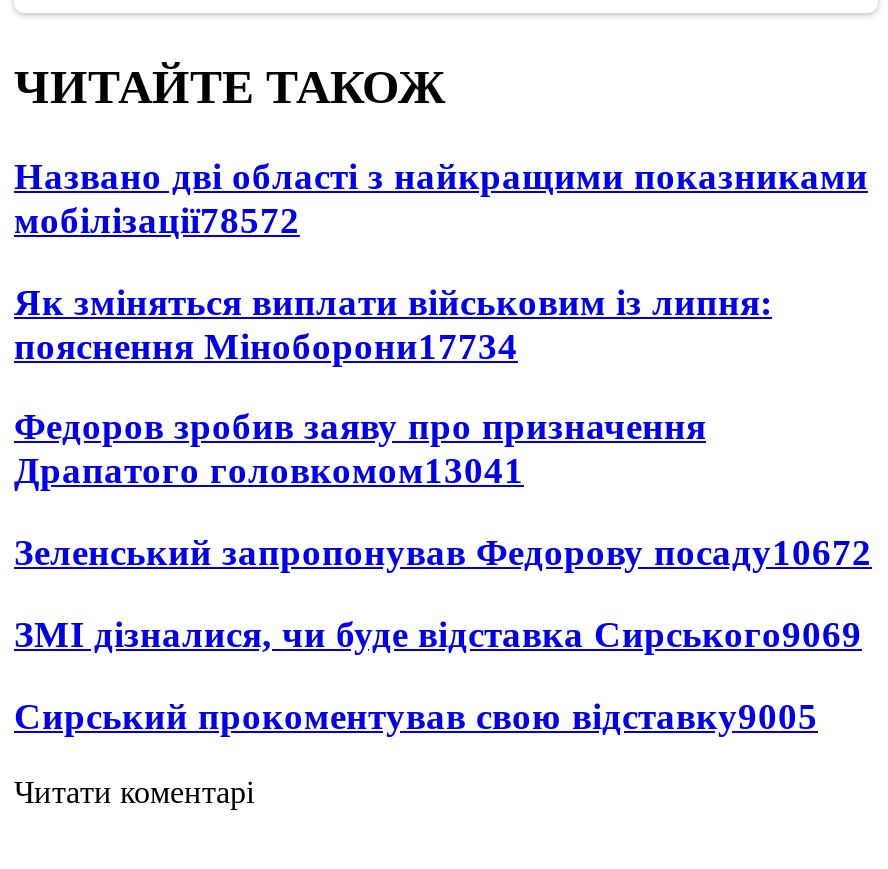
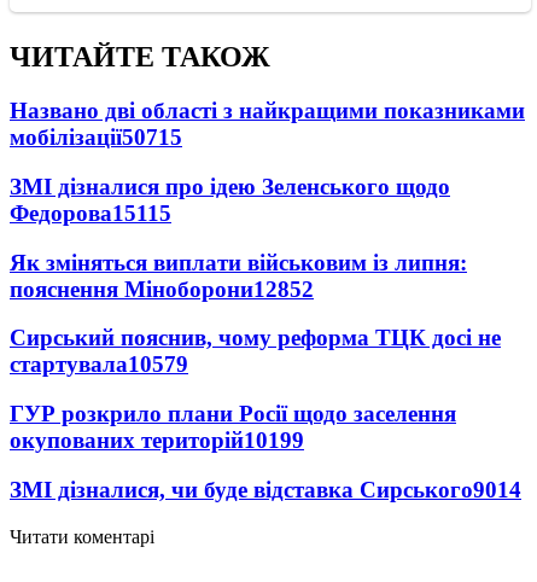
- мобілізації78572
+ мобілізації50715
+ ЗМІ дізналися про ідею Зеленського щодо
+ Федорова15115

moved down: Як зміняться виплати військовим із липня:

- пояснення Міноборони17734
- Федоров зробив заяву про призначення
- Драпатого головкомом13041
- Зеленський запропонував Федорову посаду10672
- ЗМІ дізналися, чи буде відставка Сирського9069
- Сирський прокоментував свою відставку9005
+ пояснення Міноборони12852
+ Сирський пояснив, чому реформа ТЦК досі не
+ стартувала10579
+ ГУР розкрило плани Росії щодо заселення
+ окупованих територій10199
+ ЗМІ дізналися, чи буде відставка Сирського9014
